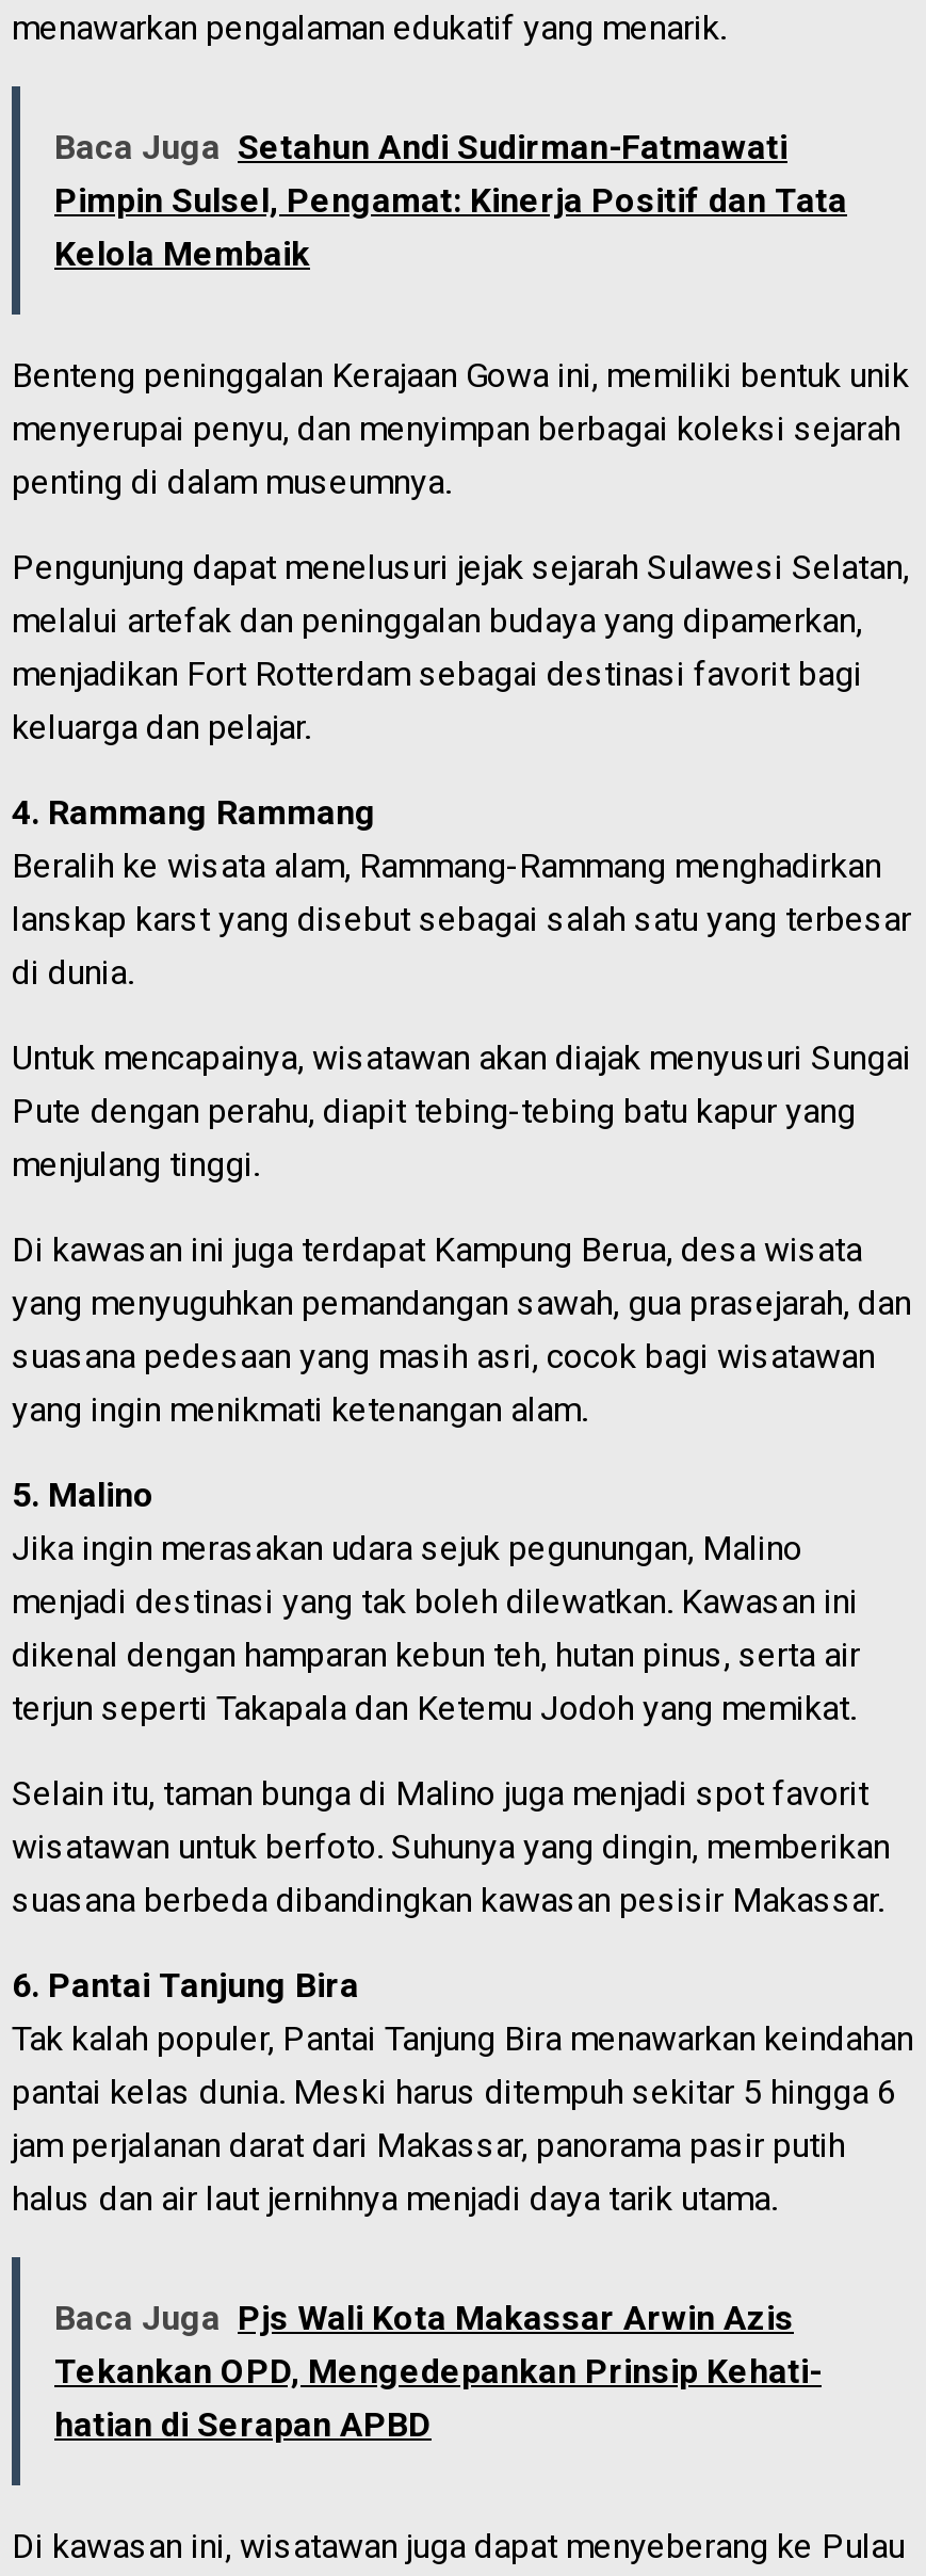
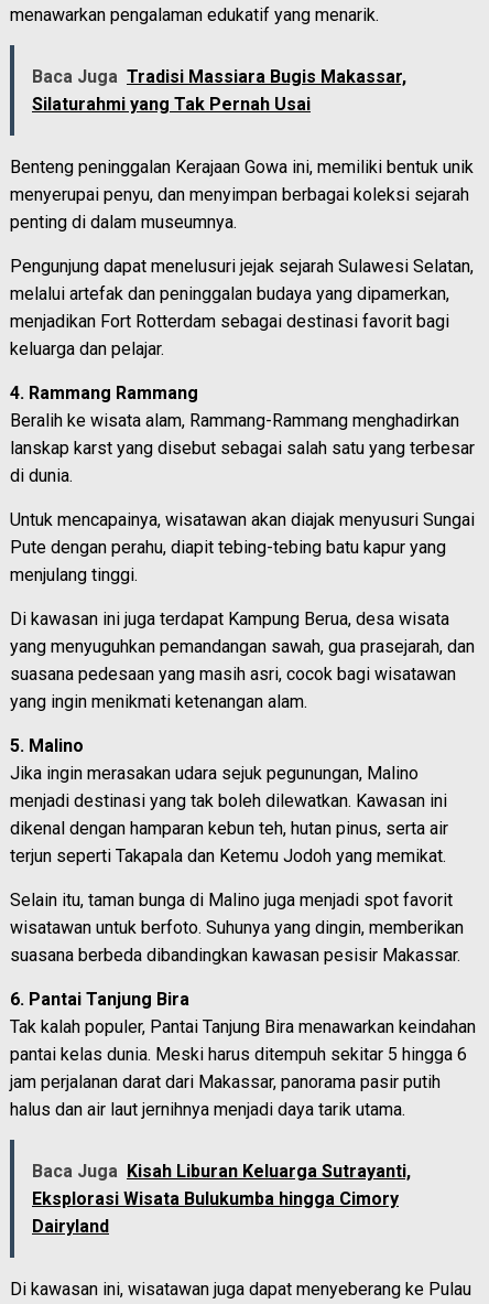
- Baca Juga Setahun Andi Sudirman-Fatmawati
- Pimpin Sulsel, Pengamat: Kinerja Positif dan Tata
- Kelola Membaik
+ Baca Juga Tradisi Massiara Bugis Makassar,
+ Silaturahmi yang Tak Pernah Usai

- Baca Juga Pjs Wali Kota Makassar Arwin Azis
- Tekankan OPD, Mengedepankan Prinsip Kehati-
- hatian di Serapan APBD
+ Baca Juga Kisah Liburan Keluarga Sutrayanti,
+ Eksplorasi Wisata Bulukumba hingga Cimory
+ Dairyland
